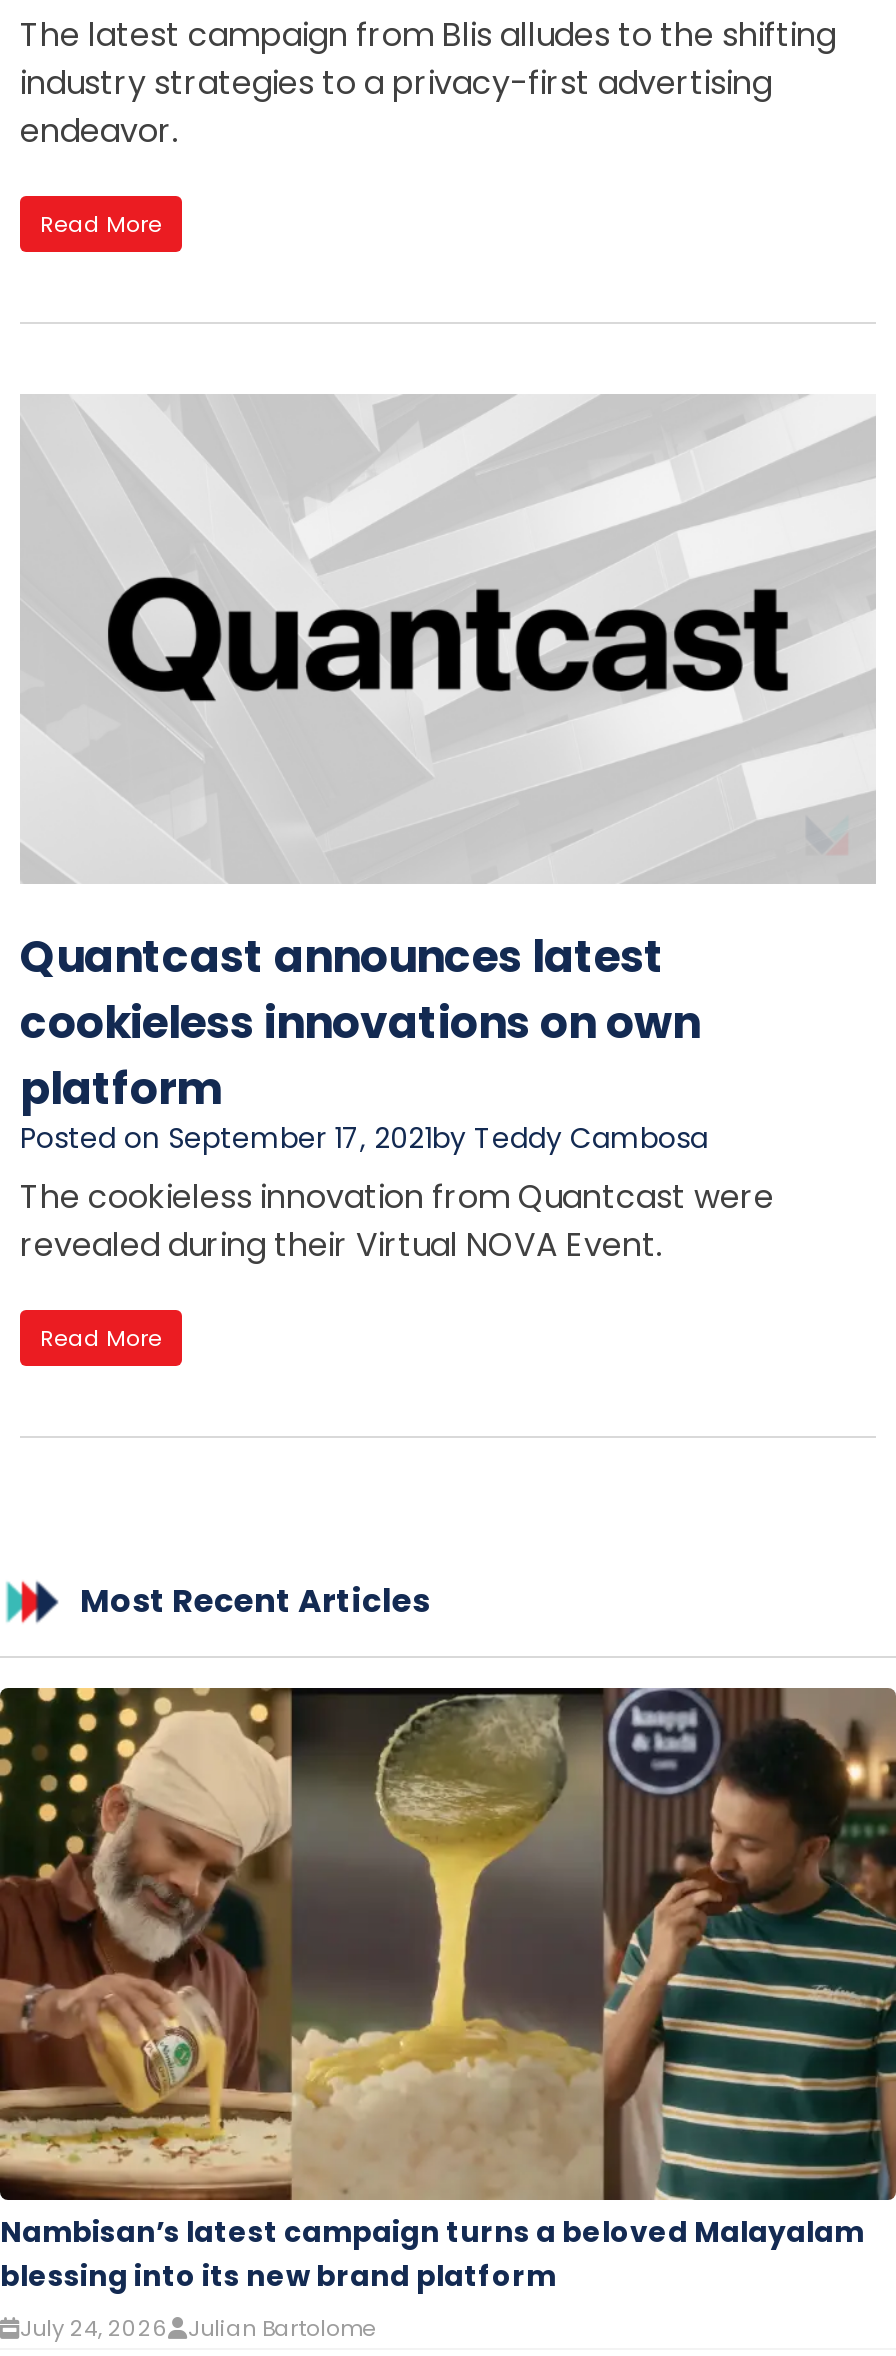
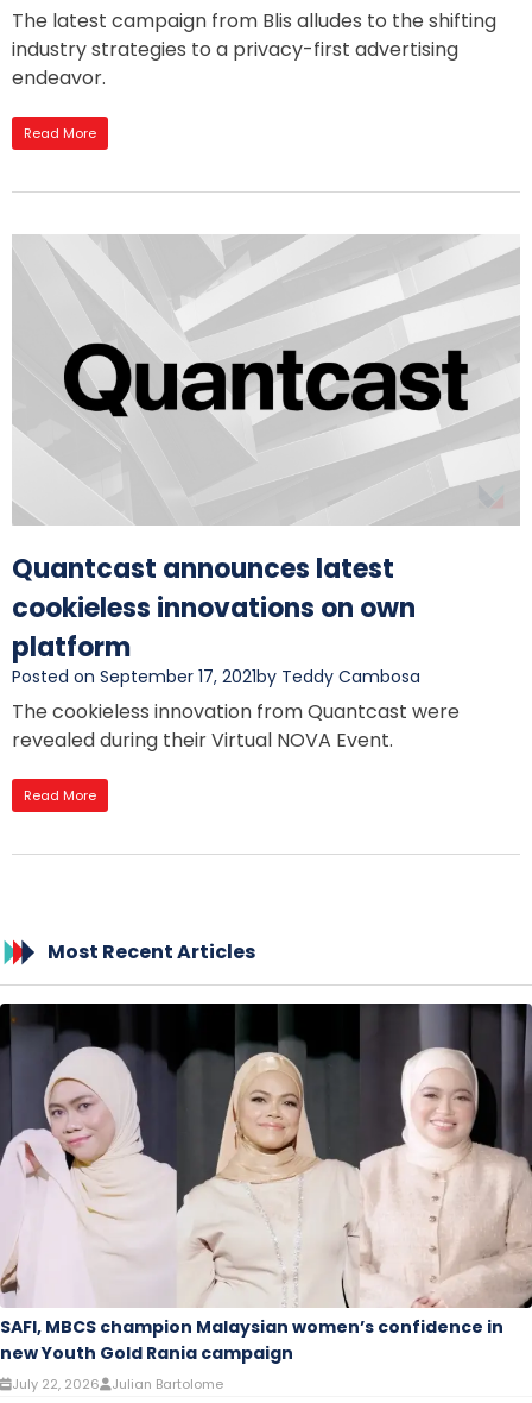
- [image]
- Nambisan’s latest campaign turns a beloved Malayalam
- blessing into its new brand platform
- July 24, 2026
+ [image]
+ SAFI, MBCS champion Malaysian women’s confidence in
+ new Youth Gold Rania campaign
+ July 22, 2026
